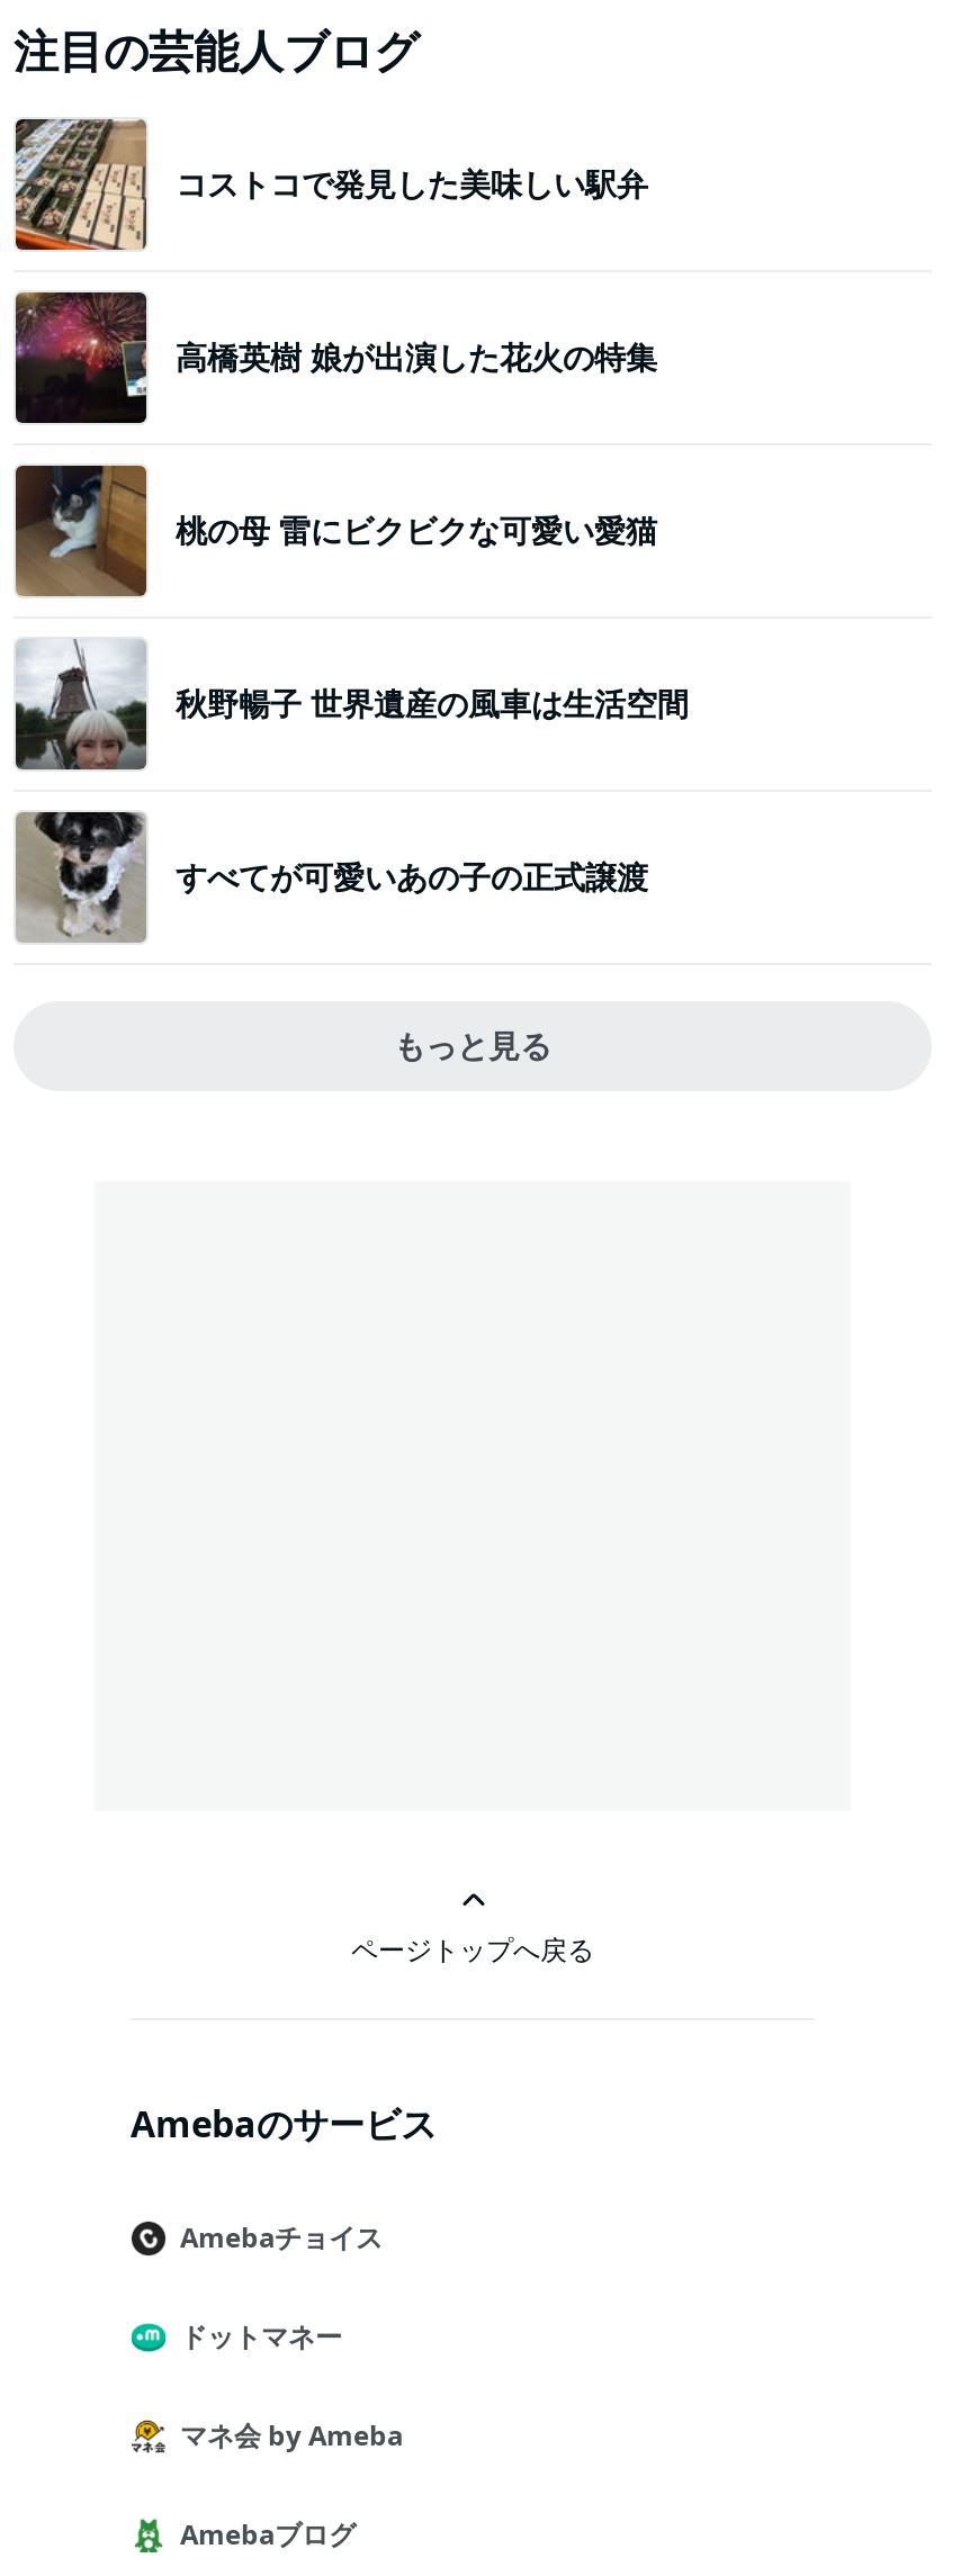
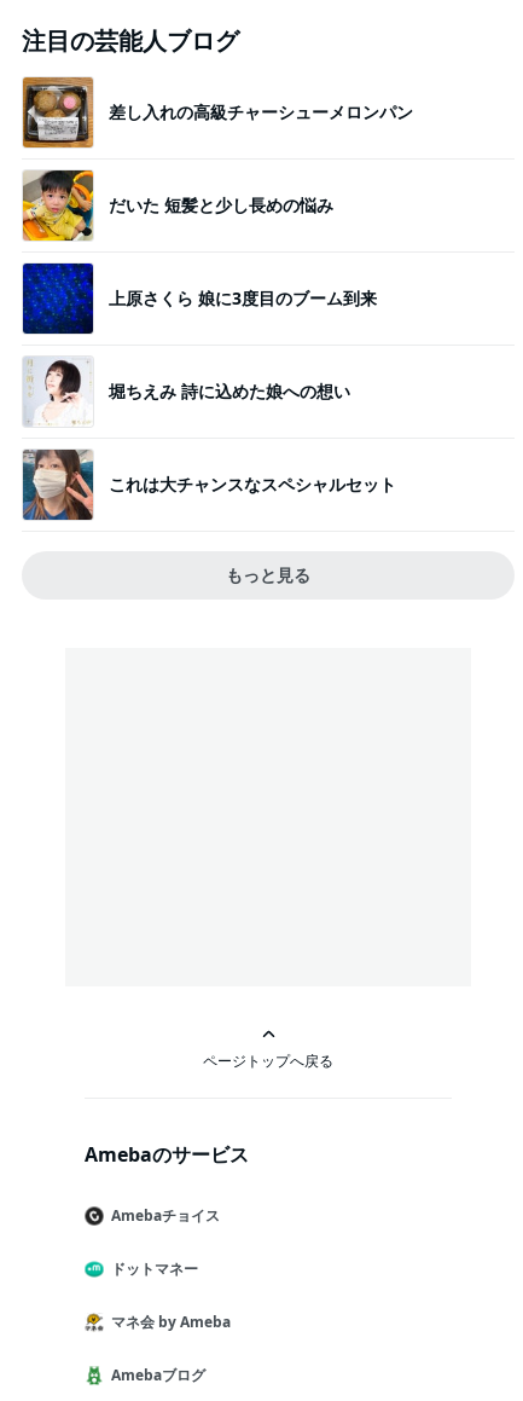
- [image]
- コストコで発見した美味しい駅弁
+ [image]
+ 差し入れの高級チャーシューメロンパン

- [image]
- 高橋英樹 娘が出演した花火の特集
+ [image]
+ だいた 短髪と少し長めの悩み

- [image]
- 桃の母 雷にビクビクな可愛い愛猫
+ [image]
+ 上原さくら 娘に3度目のブーム到来

- [image]
- 秋野暢子 世界遺産の風車は生活空間
+ [image]
+ 堀ちえみ 詩に込めた娘への想い

- [image]
- すべてが可愛いあの子の正式譲渡
+ [image]
+ これは大チャンスなスペシャルセット
